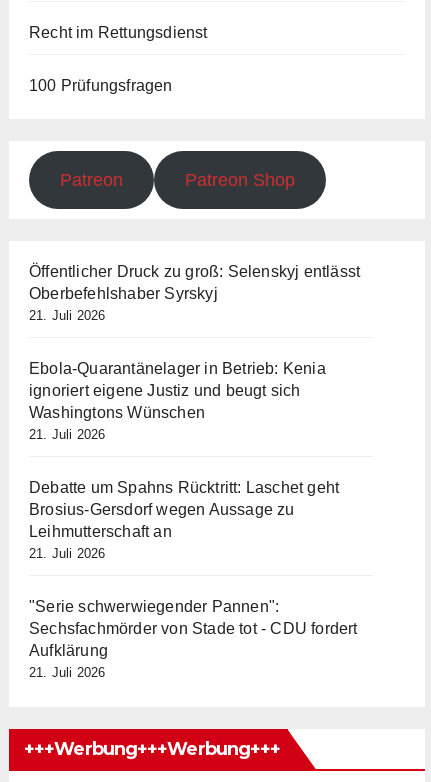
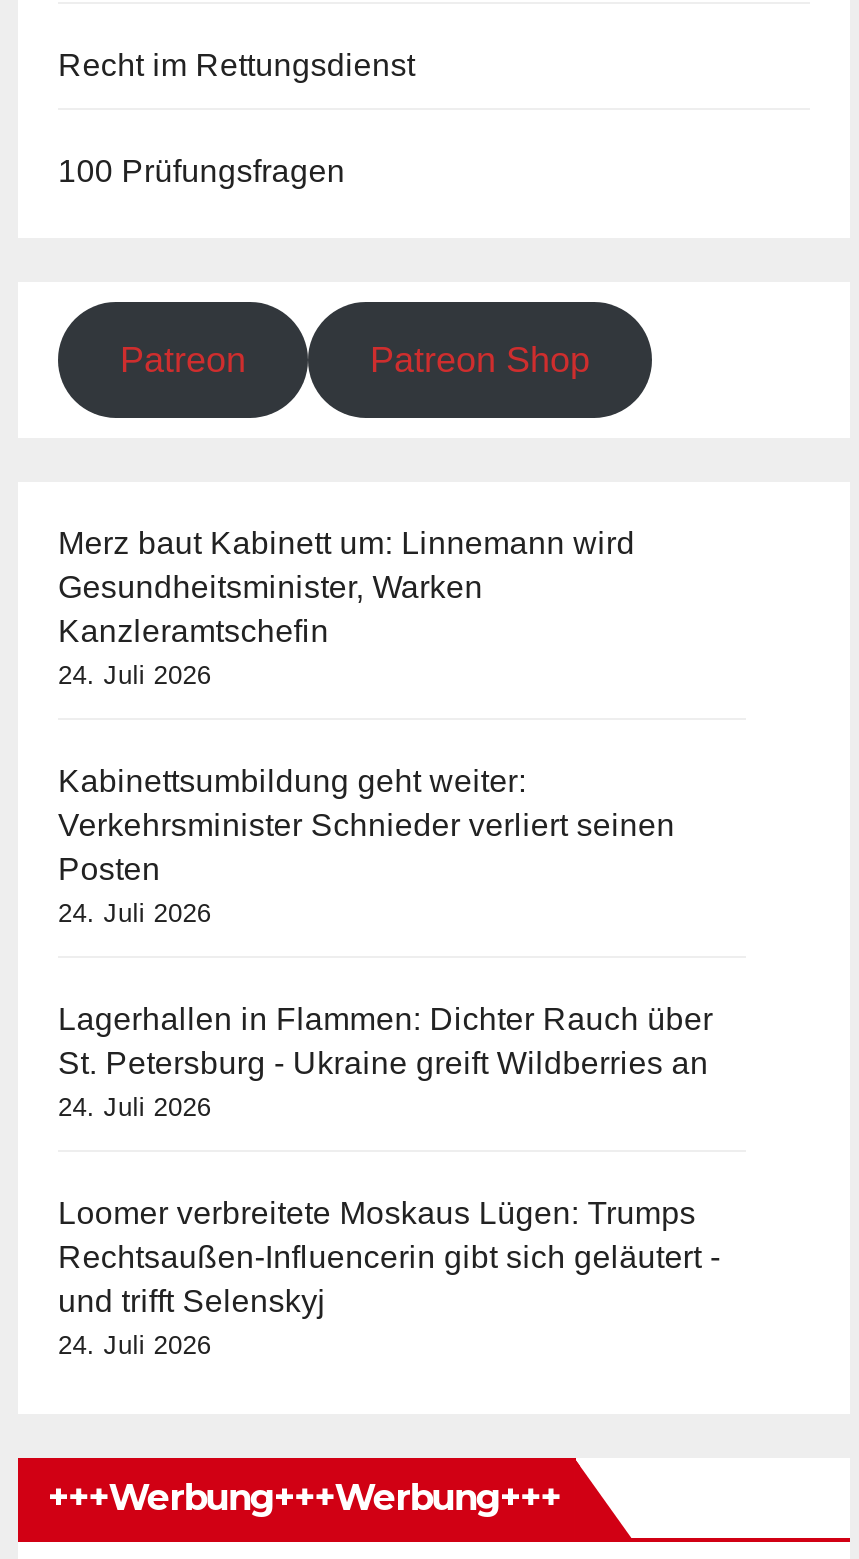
- Öffentlicher Druck zu groß: Selenskyj entlässt
- Oberbefehlshaber Syrskyj
- 21. Juli 2026
+ Merz baut Kabinett um: Linnemann wird
+ Gesundheitsminister, Warken
+ Kanzleramtschefin
+ 24. Juli 2026

- Ebola-Quarantänelager in Betrieb: Kenia
- ignoriert eigene Justiz und beugt sich
- Washingtons Wünschen
- 21. Juli 2026
+ Kabinettsumbildung geht weiter:
+ Verkehrsminister Schnieder verliert seinen
+ Posten
+ 24. Juli 2026

- Debatte um Spahns Rücktritt: Laschet geht
- Brosius-Gersdorf wegen Aussage zu
- Leihmutterschaft an
- 21. Juli 2026
+ Lagerhallen in Flammen: Dichter Rauch über
+ St. Petersburg - Ukraine greift Wildberries an
+ 24. Juli 2026

- "Serie schwerwiegender Pannen":
- Sechsfachmörder von Stade tot - CDU fordert
- Aufklärung
- 21. Juli 2026
+ Loomer verbreitete Moskaus Lügen: Trumps
+ Rechtsaußen-Influencerin gibt sich geläutert -
+ und trifft Selenskyj
+ 24. Juli 2026
